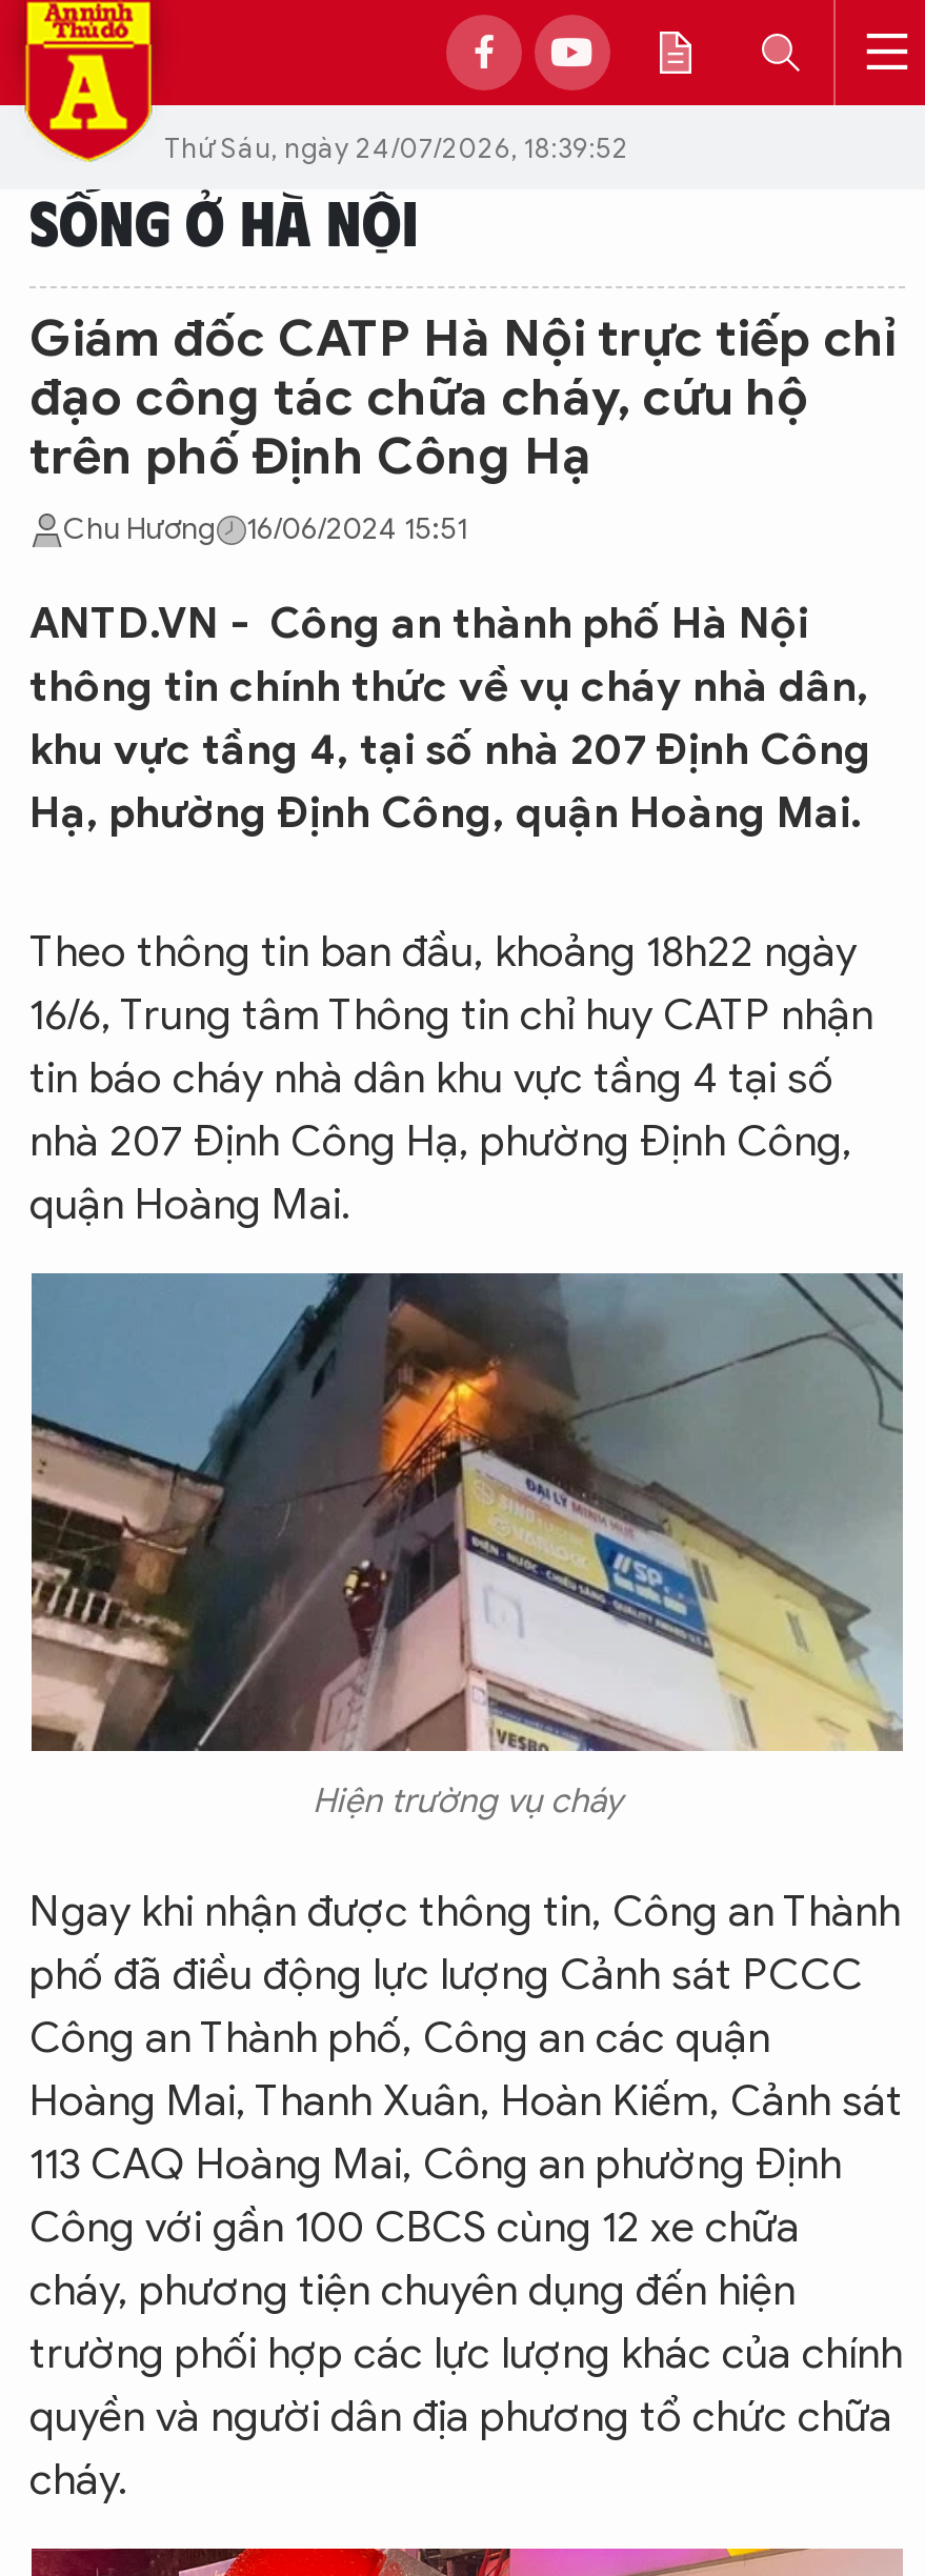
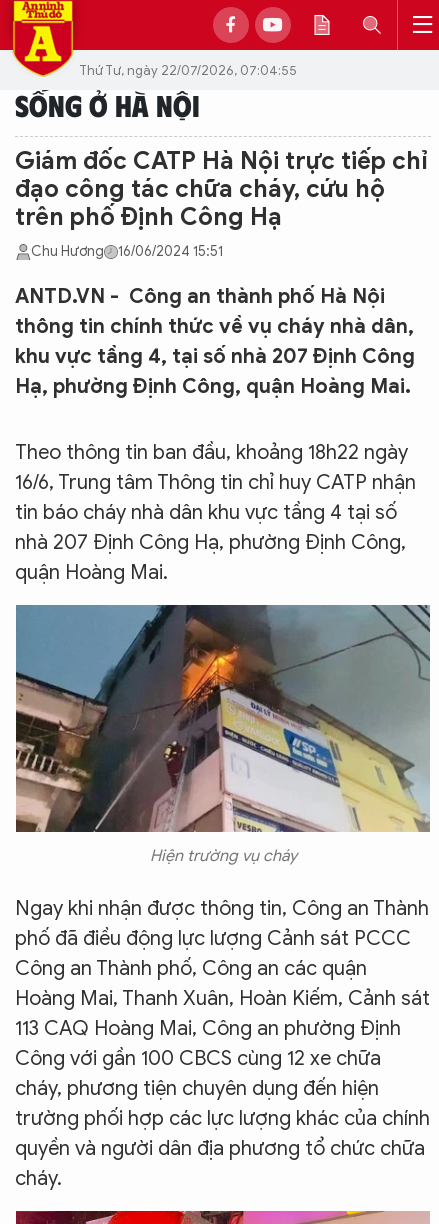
- Thứ Sáu, ngày 24/07/2026, 18:39:52
+ Thứ Tư, ngày 22/07/2026, 07:04:55
